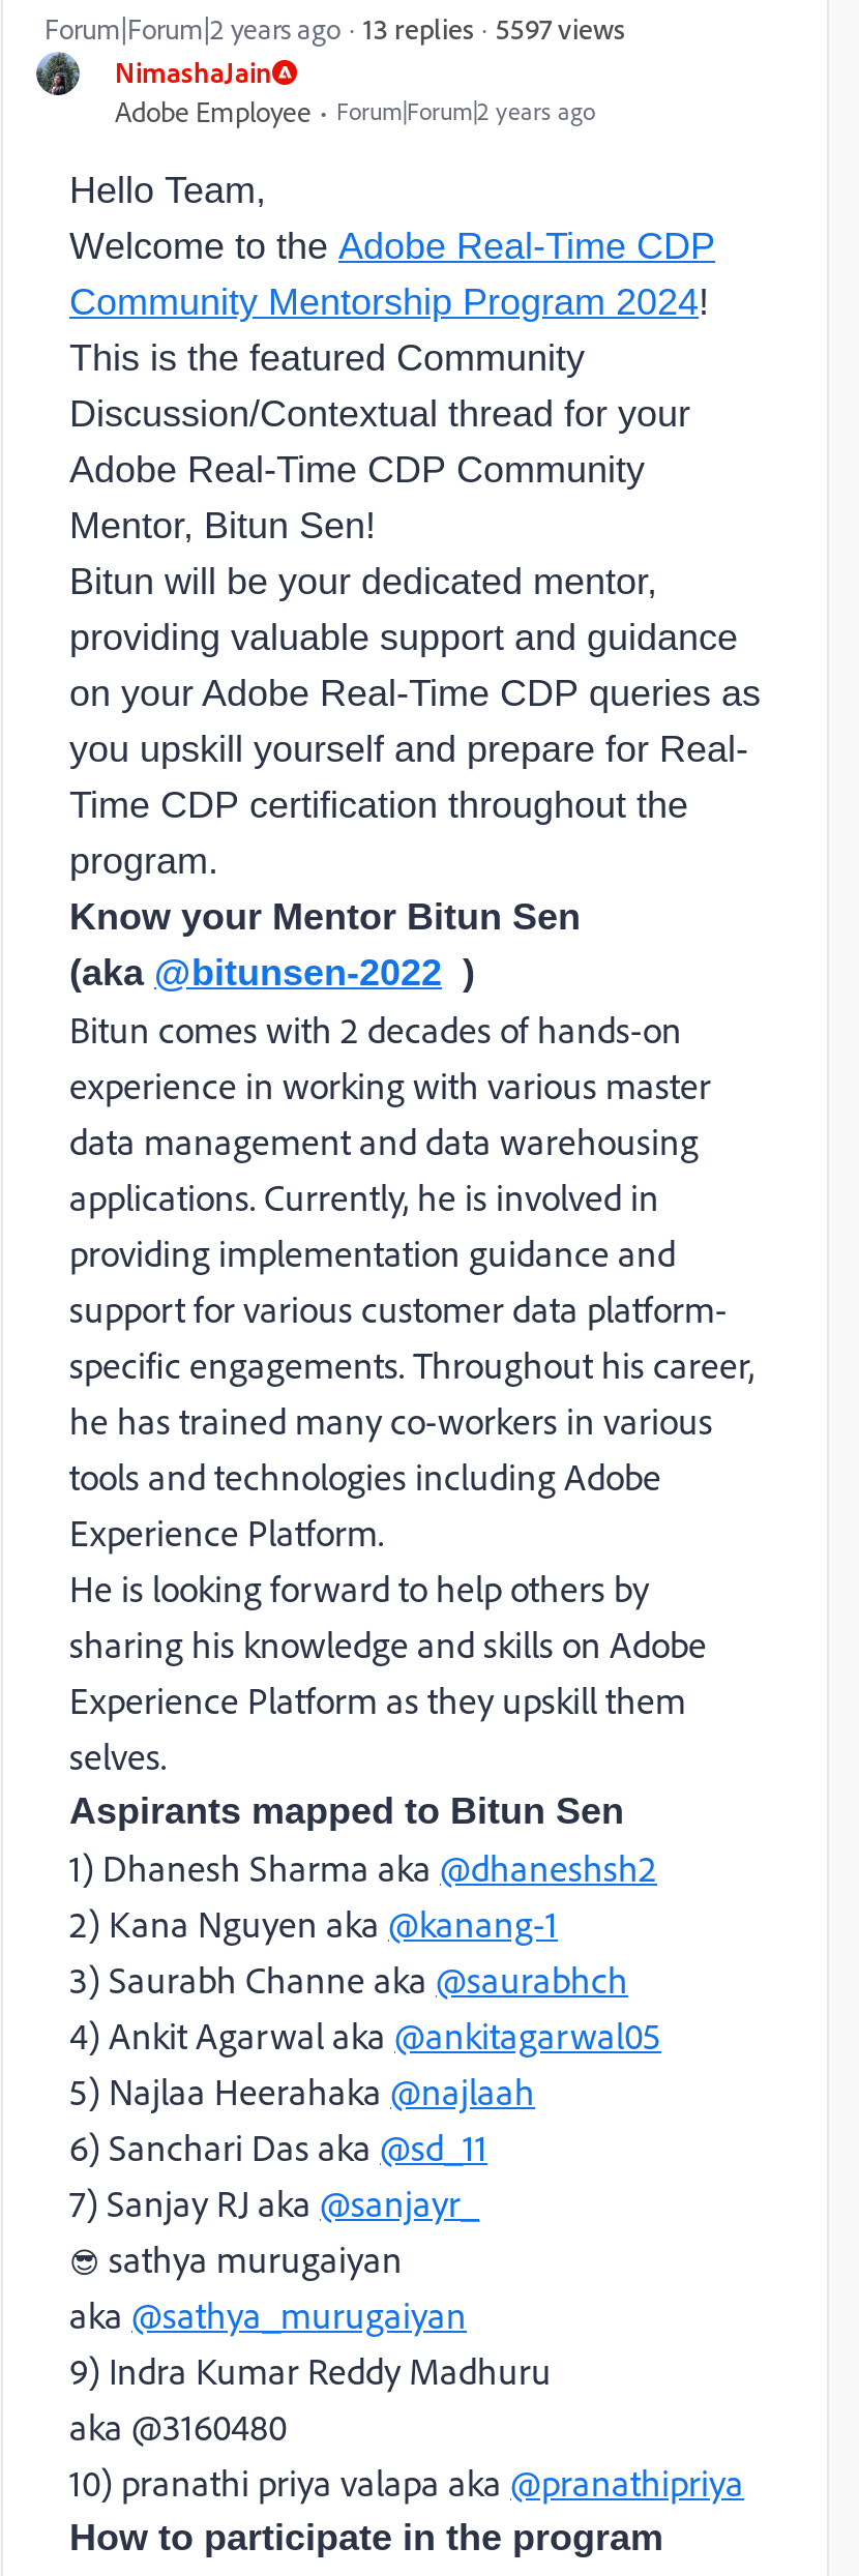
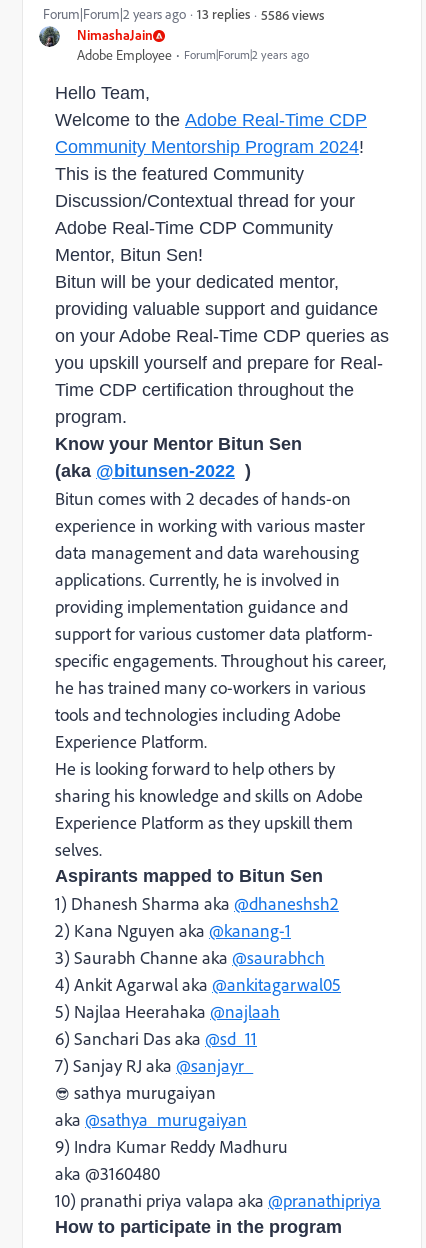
- 5597 views
+ 5586 views
